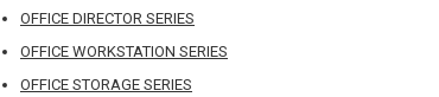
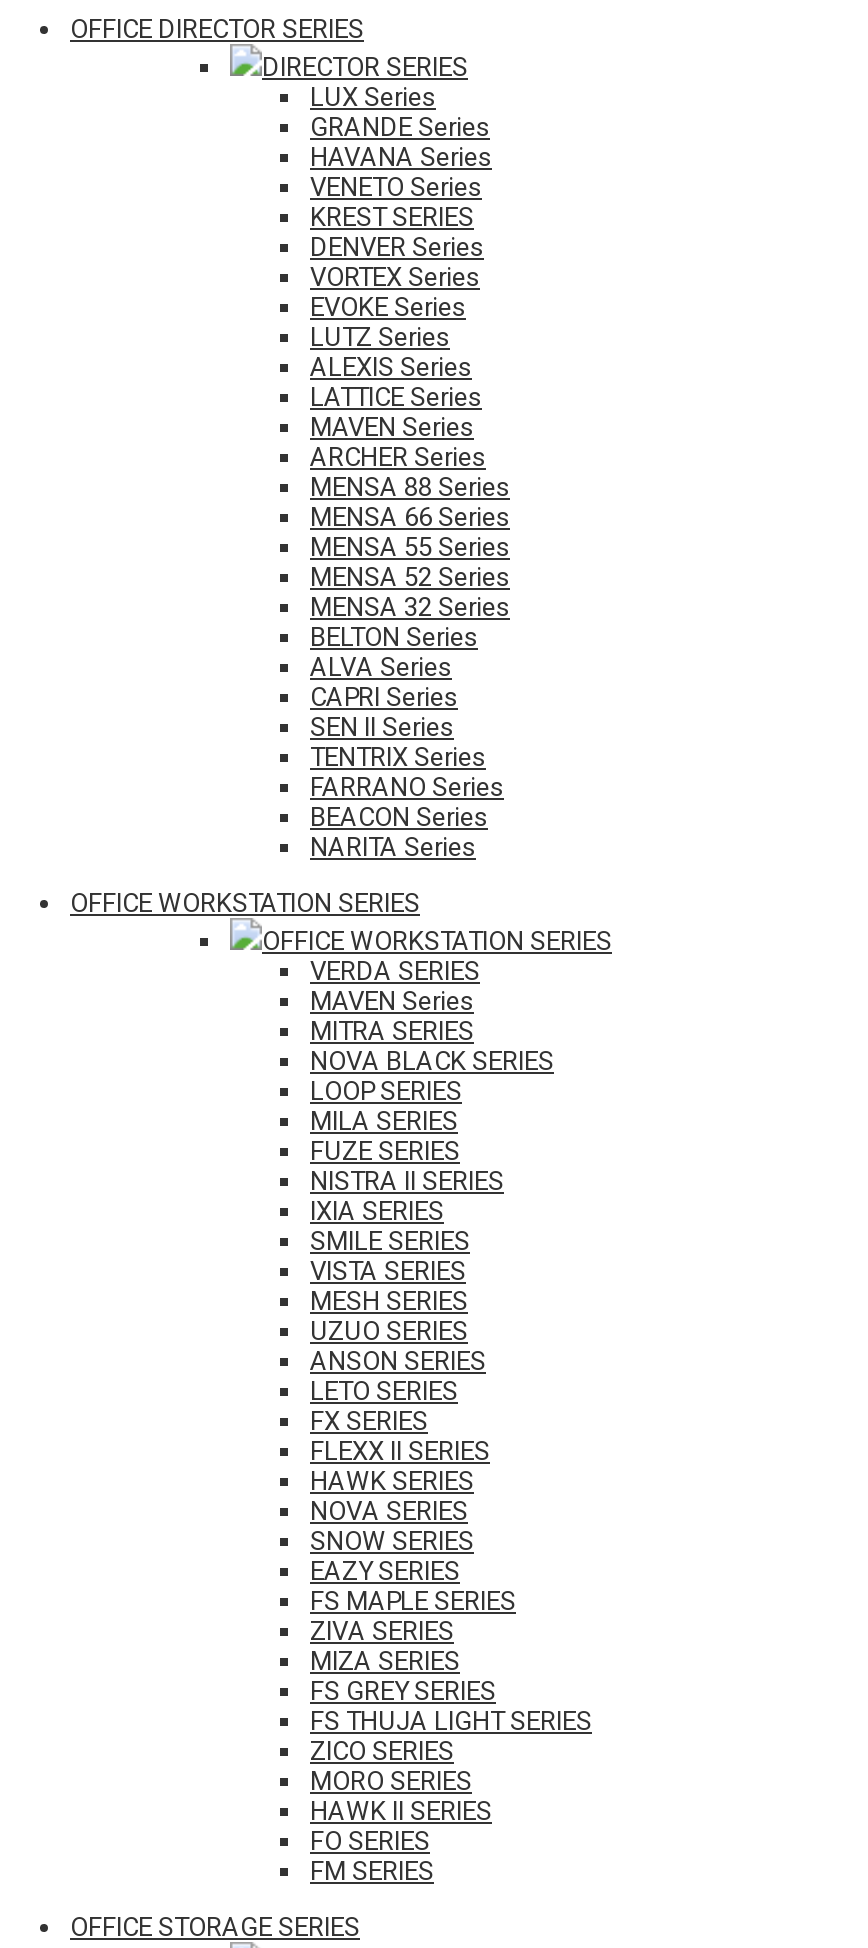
+ DIRECTOR SERIES
+ LUX Series
+ GRANDE Series
+ HAVANA Series
+ VENETO Series
+ KREST SERIES
+ DENVER Series
+ VORTEX Series
+ EVOKE Series
+ LUTZ Series
+ ALEXIS Series
+ LATTICE Series
+ MAVEN Series
+ ARCHER Series
+ MENSA 88 Series
+ MENSA 66 Series
+ MENSA 55 Series
+ MENSA 52 Series
+ MENSA 32 Series
+ BELTON Series
+ ALVA Series
+ CAPRI Series
+ SEN II Series
+ TENTRIX Series
+ FARRANO Series
+ BEACON Series
+ NARITA Series

+ OFFICE WORKSTATION SERIES
+ VERDA SERIES
+ MAVEN Series
+ MITRA SERIES
+ NOVA BLACK SERIES
+ LOOP SERIES
+ MILA SERIES
+ FUZE SERIES
+ NISTRA II SERIES
+ IXIA SERIES
+ SMILE SERIES
+ VISTA SERIES
+ MESH SERIES
+ UZUO SERIES
+ ANSON SERIES
+ LETO SERIES
+ FX SERIES
+ FLEXX II SERIES
+ HAWK SERIES
+ NOVA SERIES
+ SNOW SERIES
+ EAZY SERIES
+ FS MAPLE SERIES
+ ZIVA SERIES
+ MIZA SERIES
+ FS GREY SERIES
+ FS THUJA LIGHT SERIES
+ ZICO SERIES
+ MORO SERIES
+ HAWK II SERIES
+ FO SERIES
+ FM SERIES
